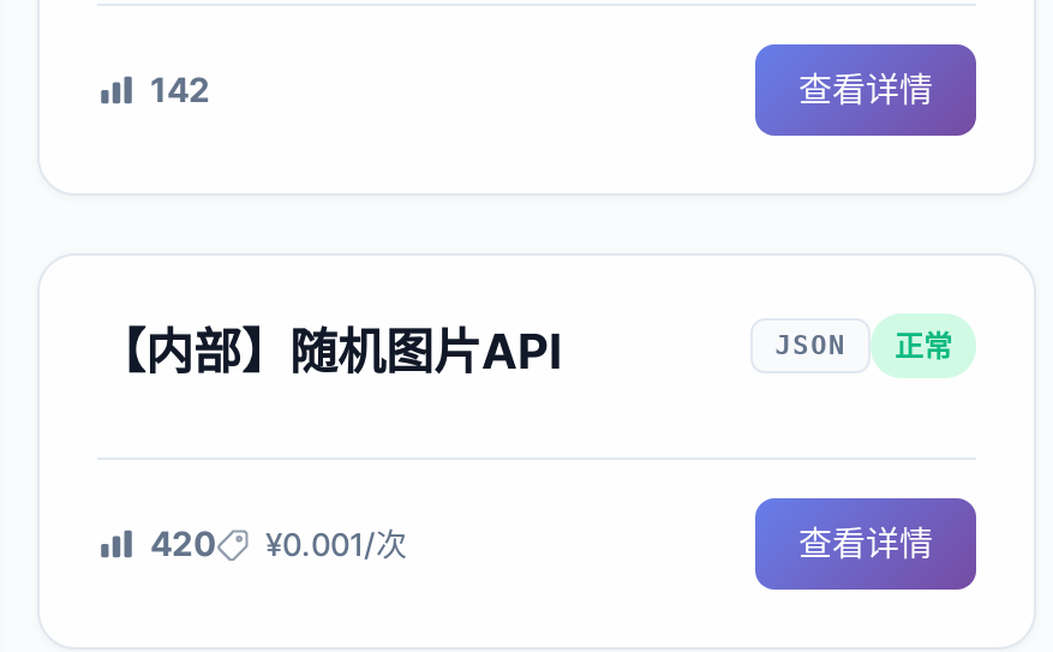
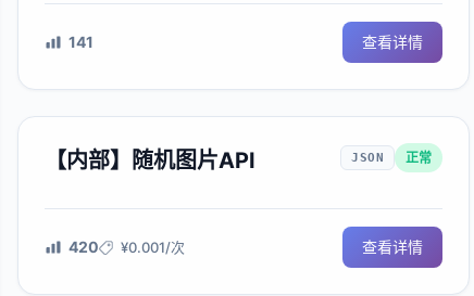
- 142
+ 141
